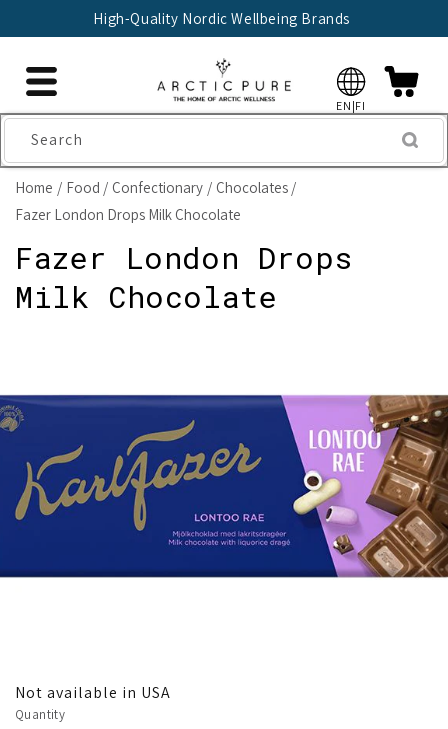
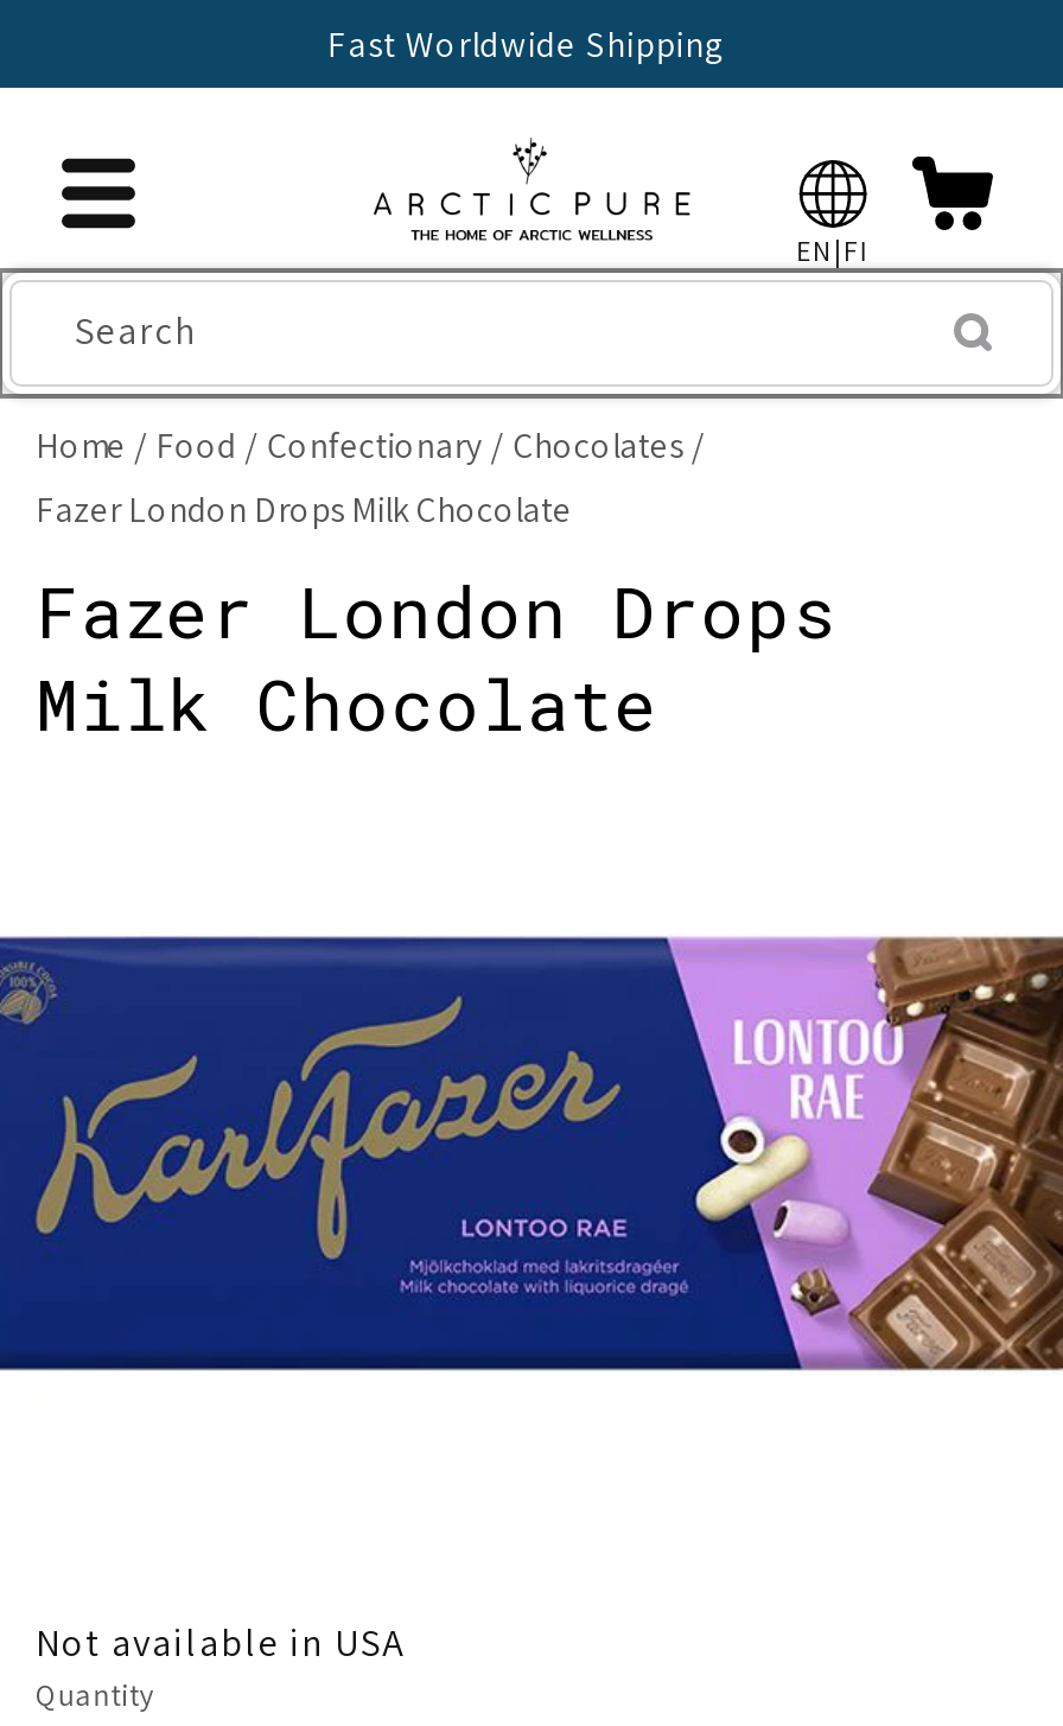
- High-Quality Nordic Wellbeing Brands
+ Fast Worldwide Shipping
